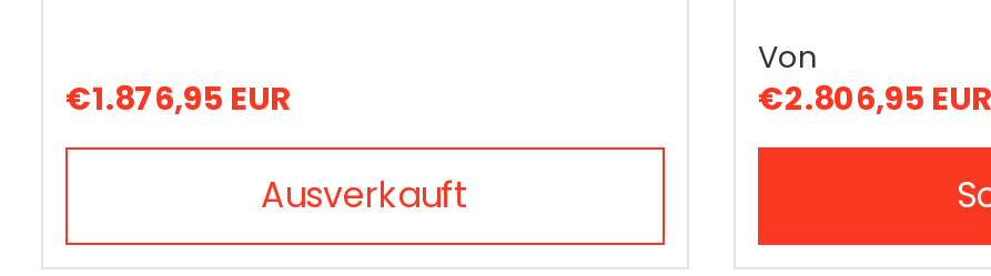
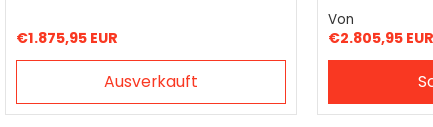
- €1.876,95 EUR
+ €1.875,95 EUR

- €2.806,95 EUR
+ €2.805,95 EUR
